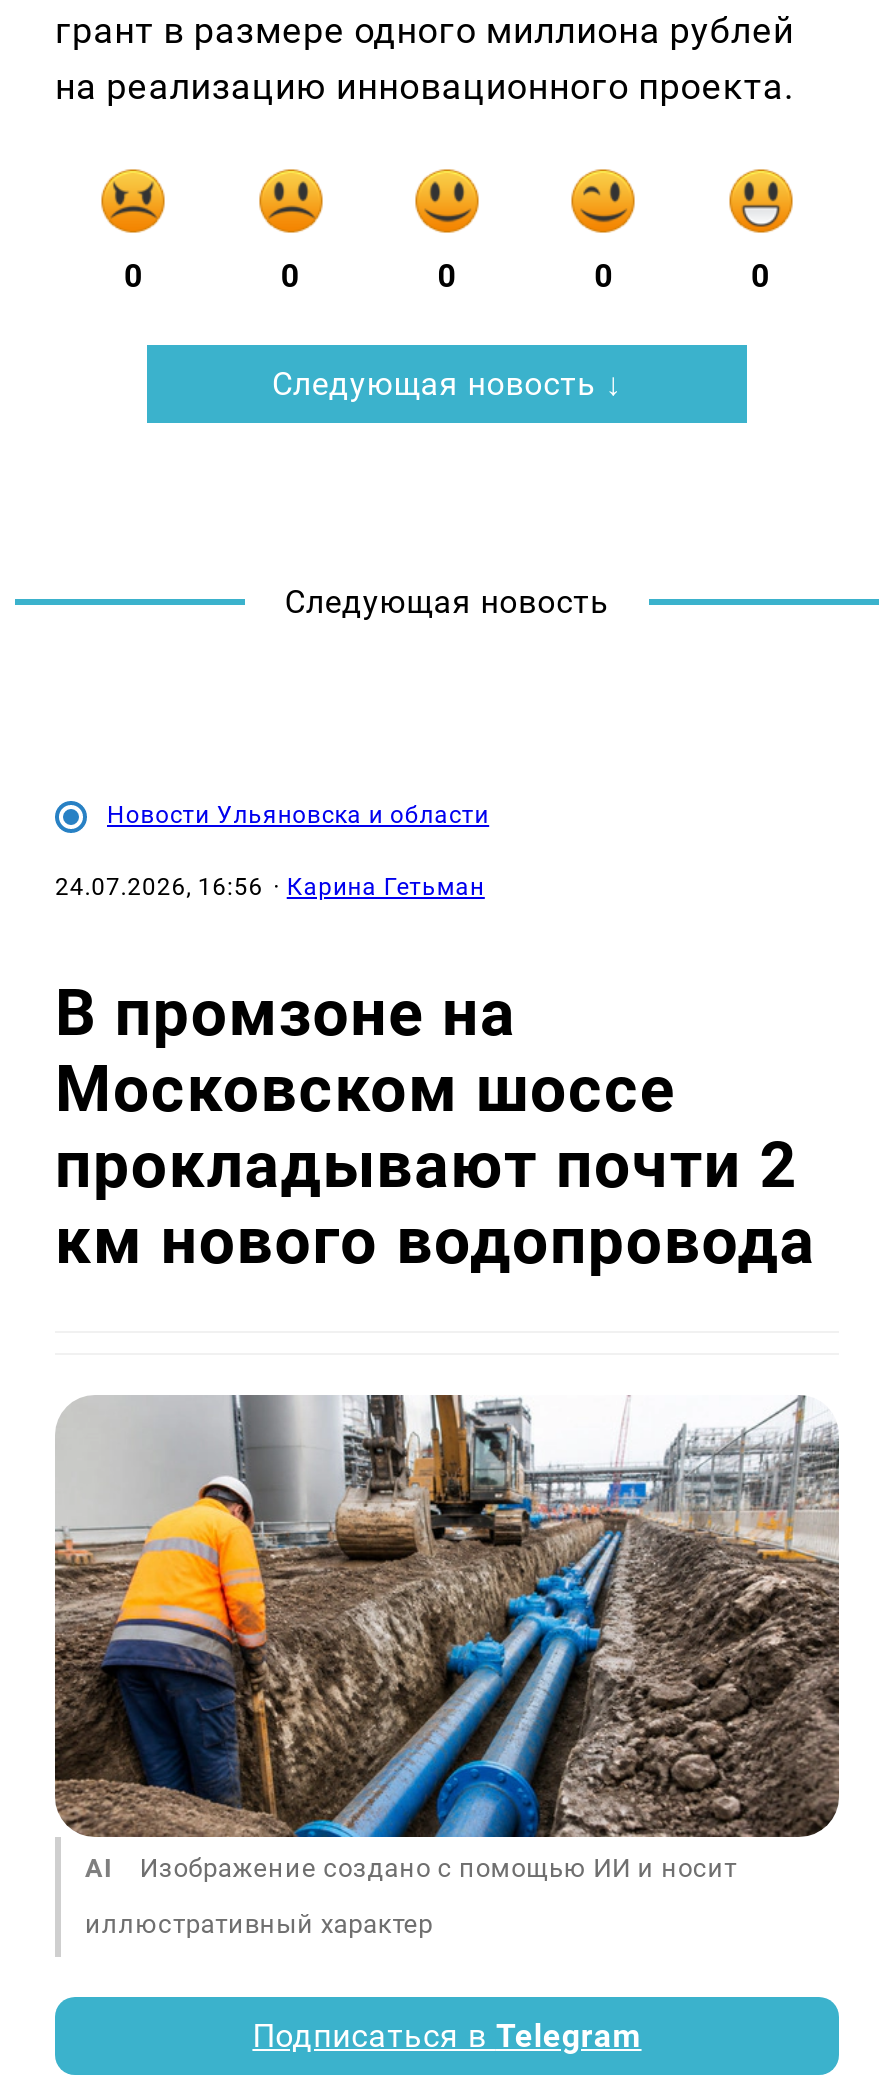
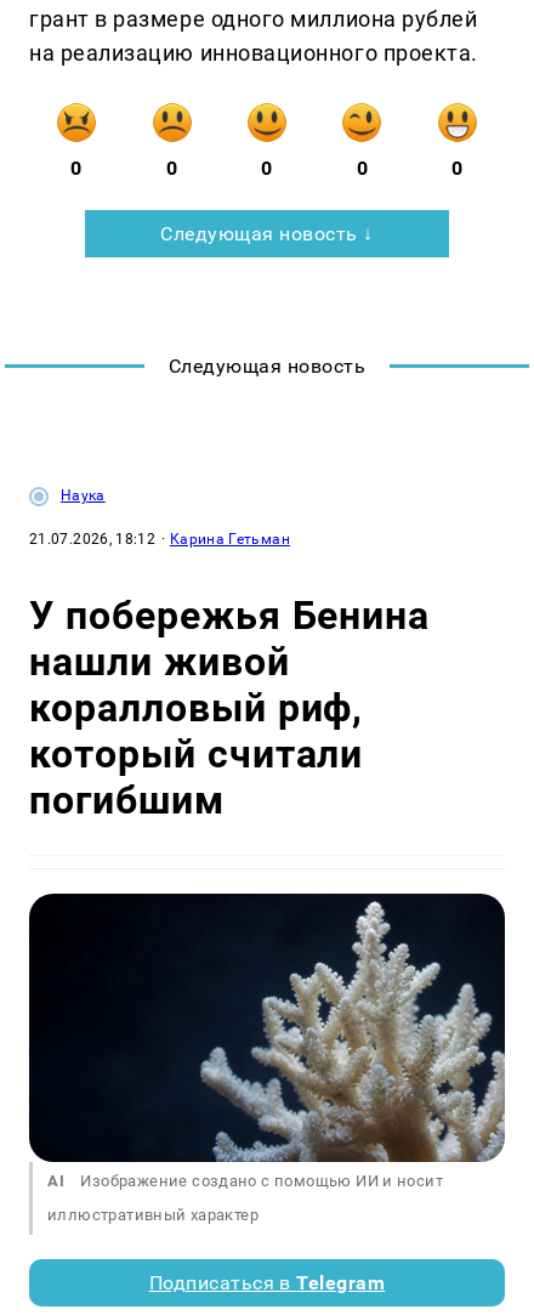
- Новости Ульяновска и области
+ Наука

- 24.07.2026, 16:56 · Карина Гетьман
+ 21.07.2026, 18:12 · Карина Гетьман

- В промзоне на
- Московском шоссе
- прокладывают почти 2
- км нового водопровода
+ У побережья Бенина
+ нашли живой
+ коралловый риф,
+ который считали
+ погибшим

- [image]
+ [image]
